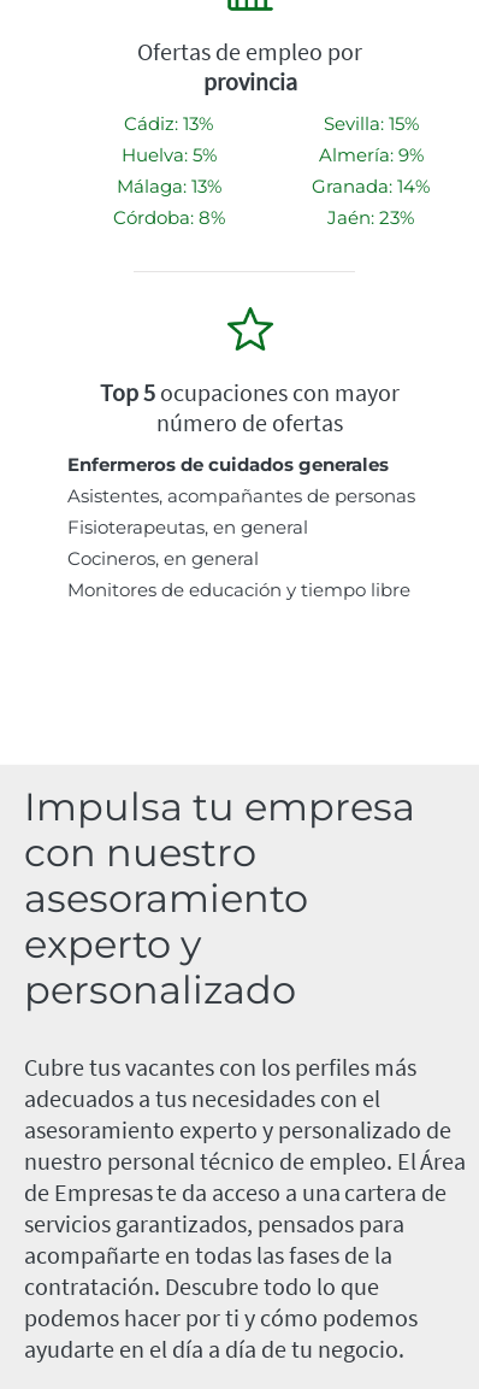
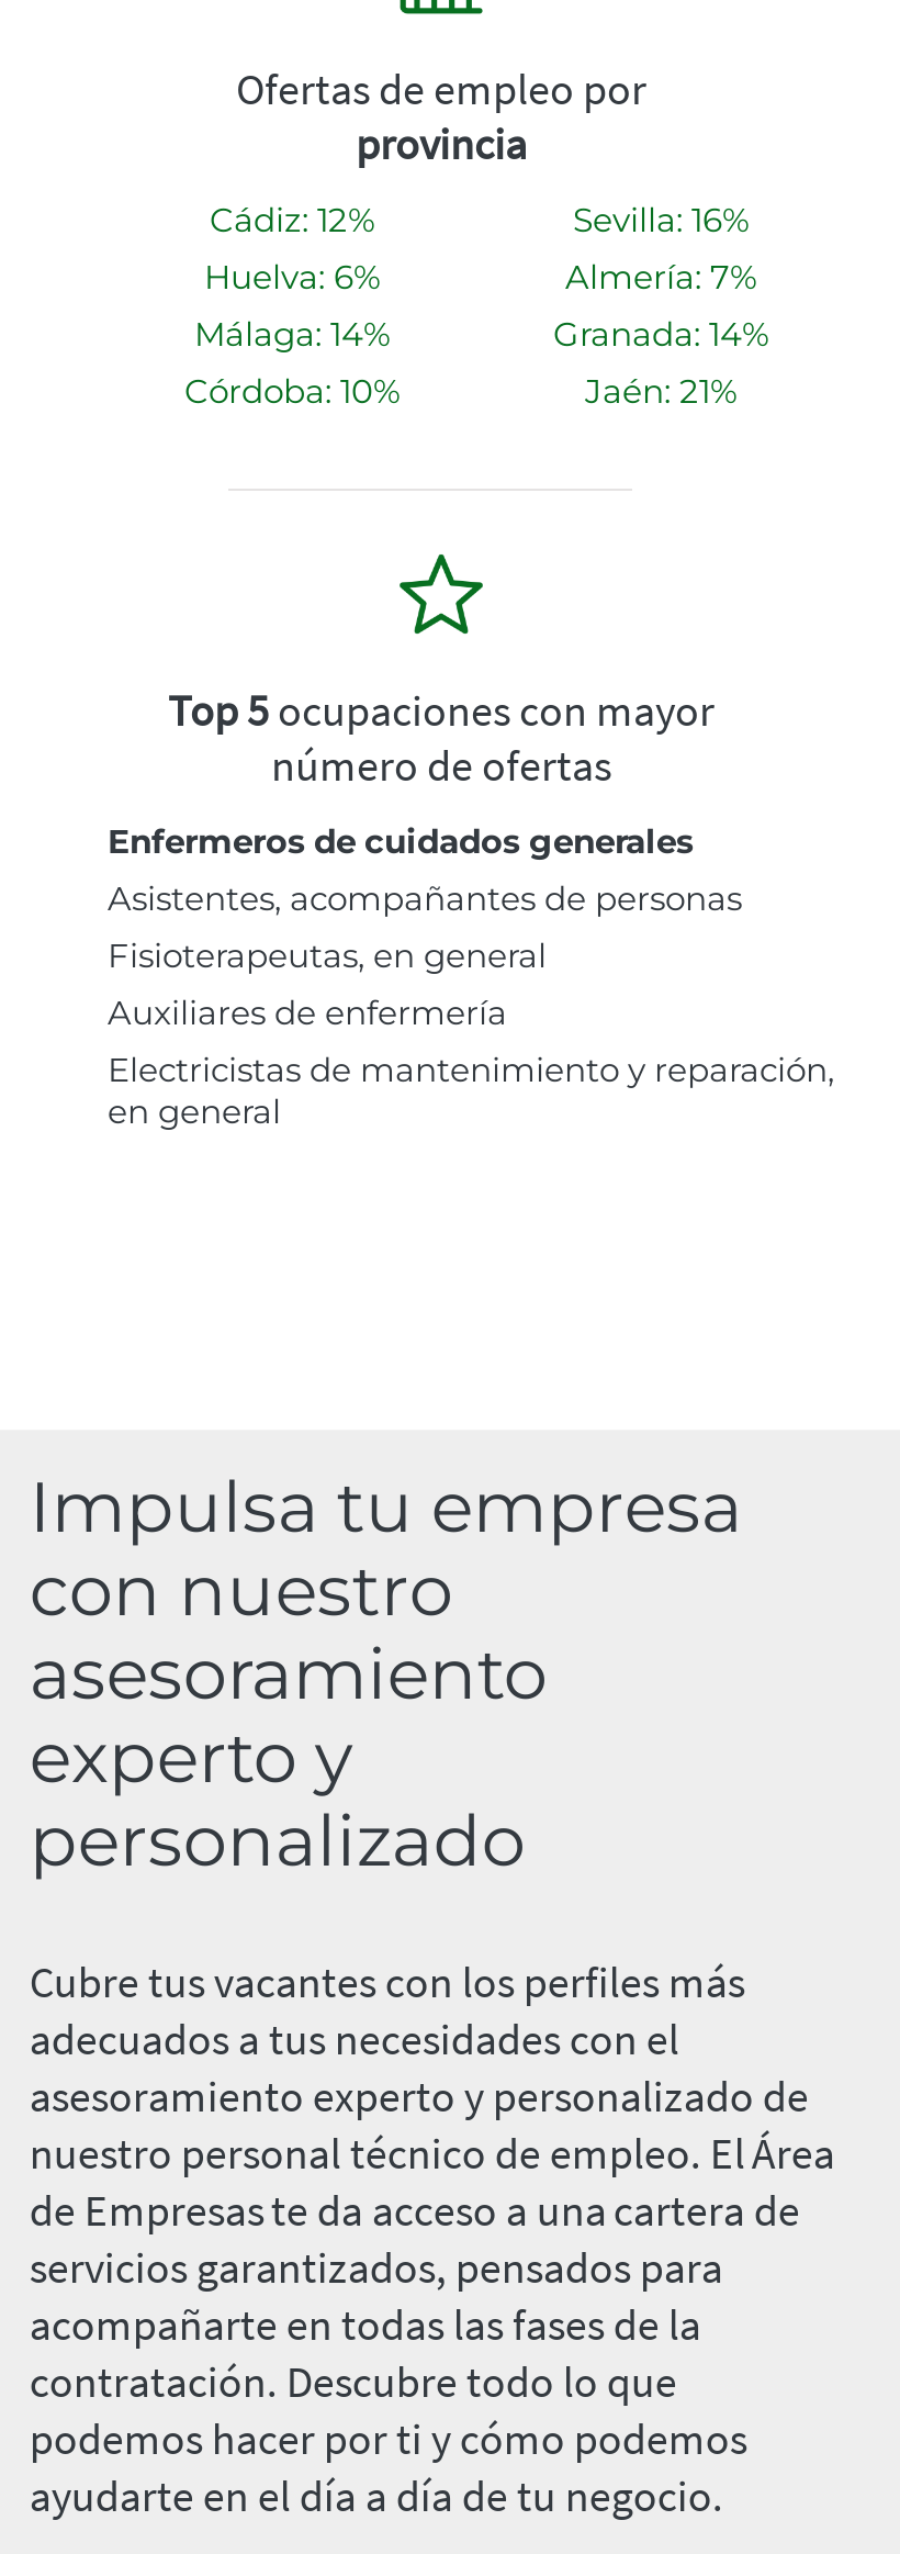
- Cádiz: 13%
+ Cádiz: 12%

- Sevilla: 15%
+ Sevilla: 16%

- Huelva: 5%
+ Huelva: 6%

- Almería: 9%
+ Almería: 7%

- Málaga: 13%
+ Málaga: 14%

- Córdoba: 8%
+ Córdoba: 10%

- Jaén: 23%
+ Jaén: 21%

- Cocineros, en general
- Monitores de educación y tiempo libre
+ Auxiliares de enfermería
+ Electricistas de mantenimiento y reparación,
+ en general
